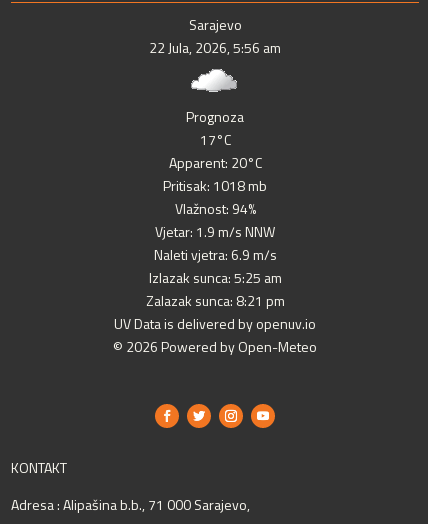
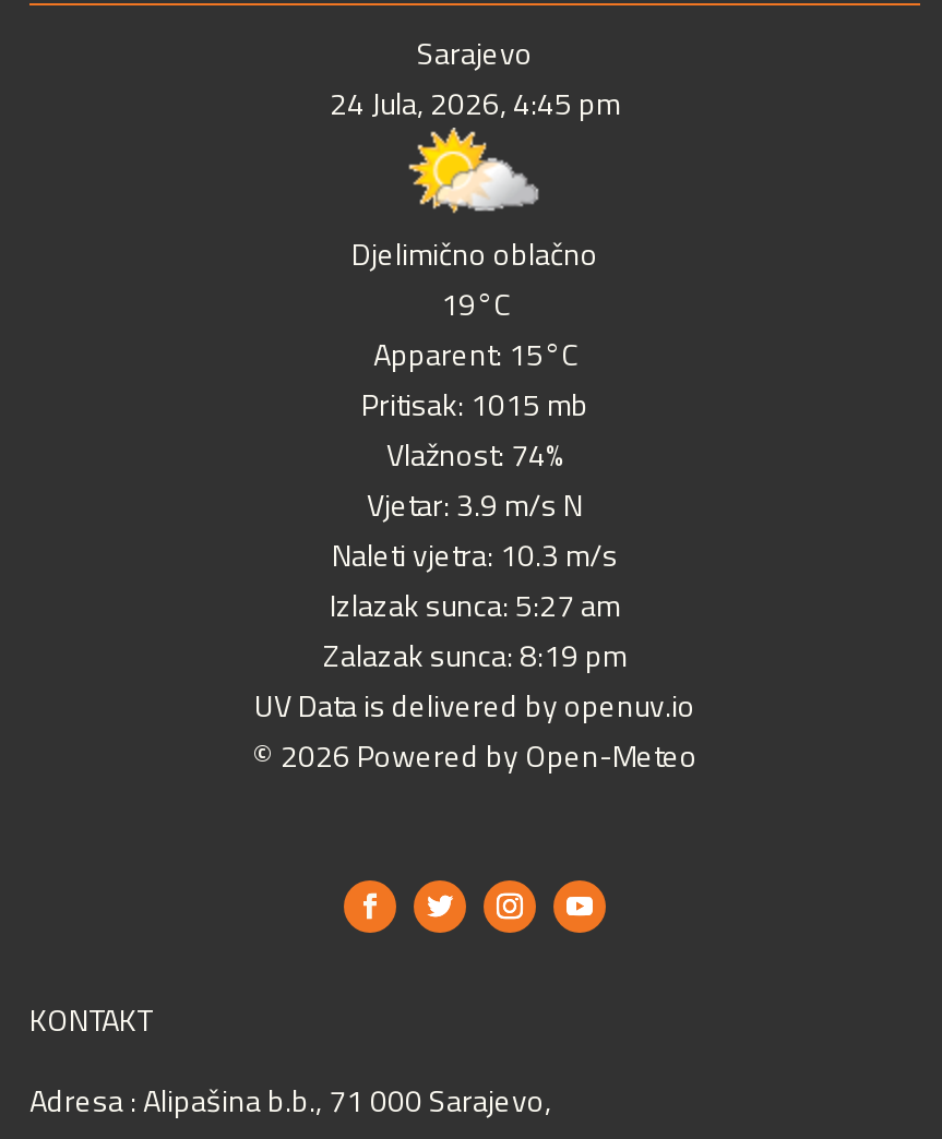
- 22 Jula, 2026, 5:56 am
+ 24 Jula, 2026, 4:45 pm

- [image]
- Prognoza
- 17°C
- Apparent: 20°C
- Pritisak: 1018 mb
- Vlažnost: 94%
- Vjetar: 1.9 m/s NNW
- Naleti vjetra: 6.9 m/s
- Izlazak sunca: 5:25 am
- Zalazak sunca: 8:21 pm
+ [image]
+ Djelimično oblačno
+ 19°C
+ Apparent: 15°C
+ Pritisak: 1015 mb
+ Vlažnost: 74%
+ Vjetar: 3.9 m/s N
+ Naleti vjetra: 10.3 m/s
+ Izlazak sunca: 5:27 am
+ Zalazak sunca: 8:19 pm
